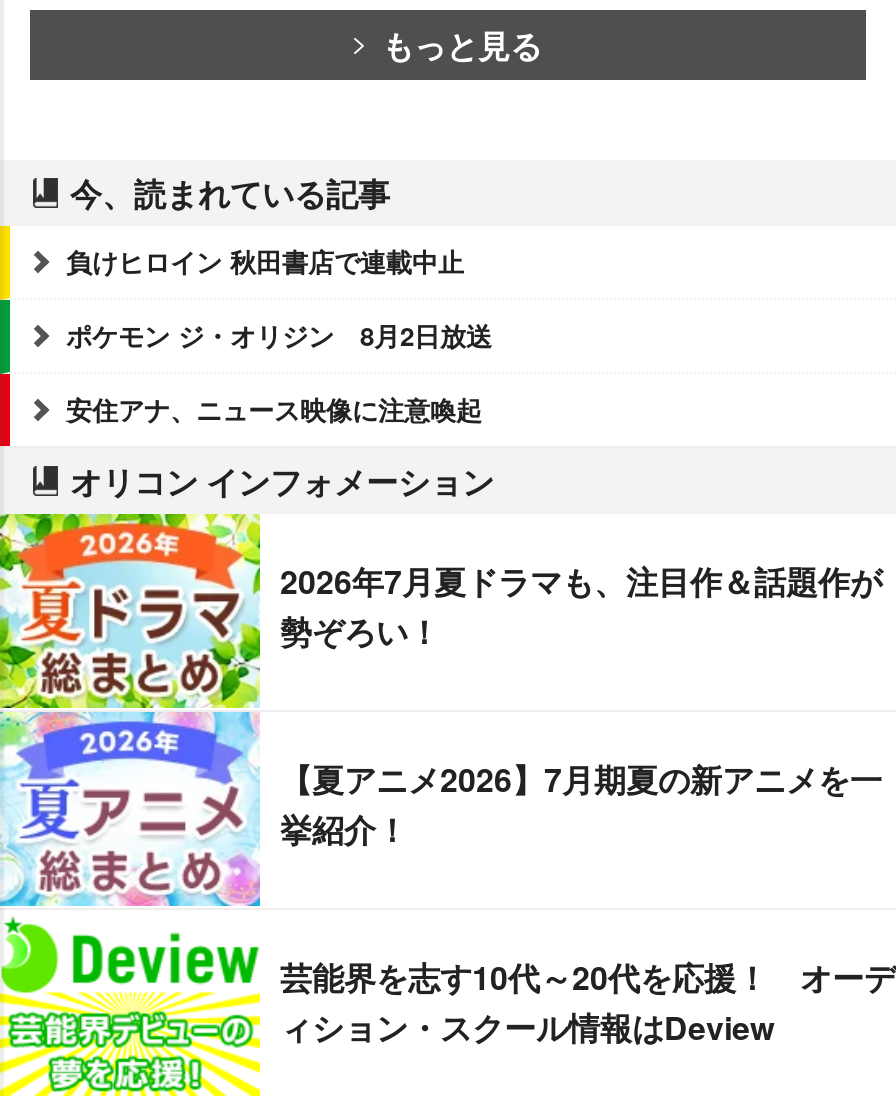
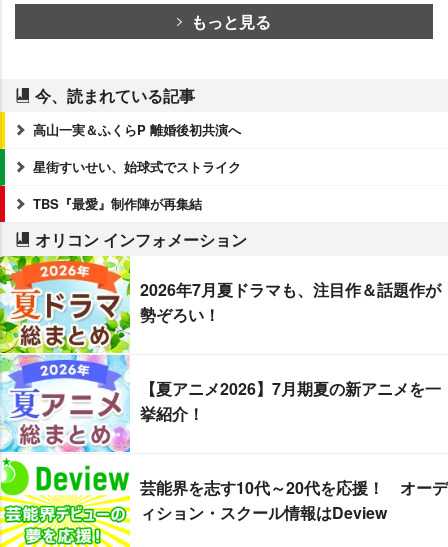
- 負けヒロイン 秋田書店で連載中止
+ 高山一実＆ふくらP 離婚後初共演へ

- ポケモン ジ・オリジン 8月2日放送
+ 星街すいせい、始球式でストライク

- 安住アナ、ニュース映像に注意喚起
+ TBS『最愛』制作陣が再集結
